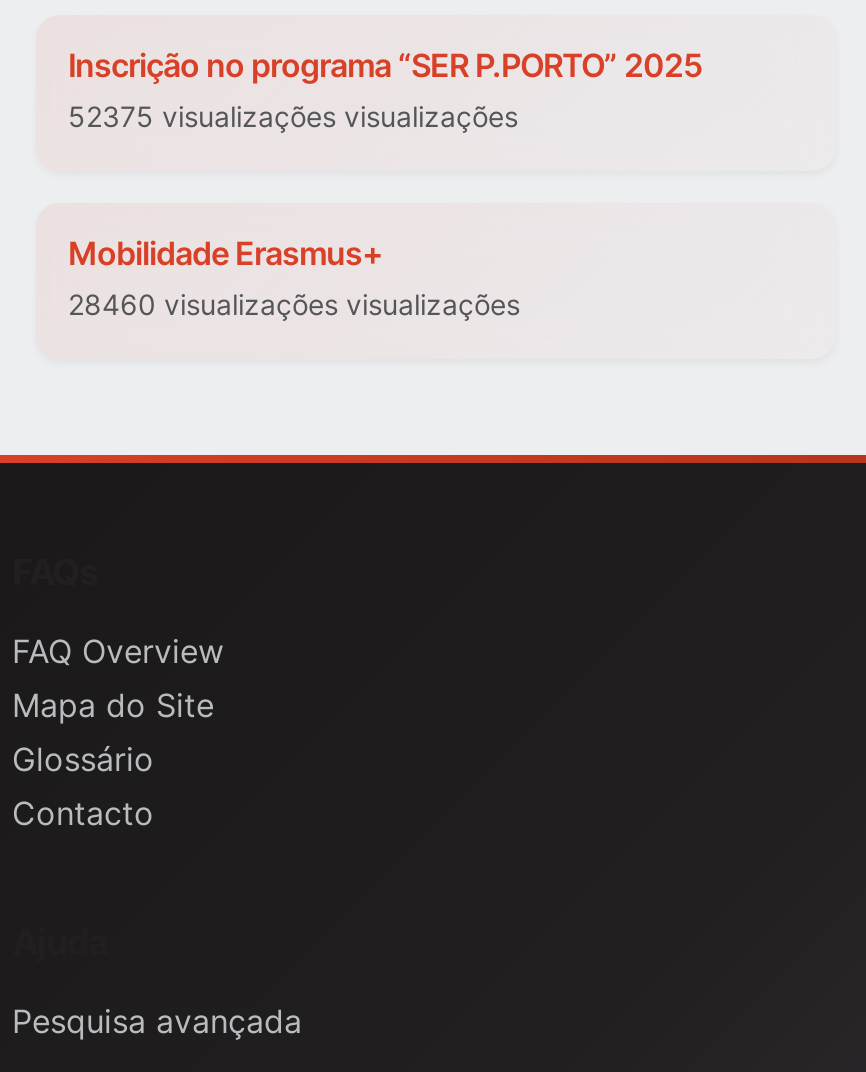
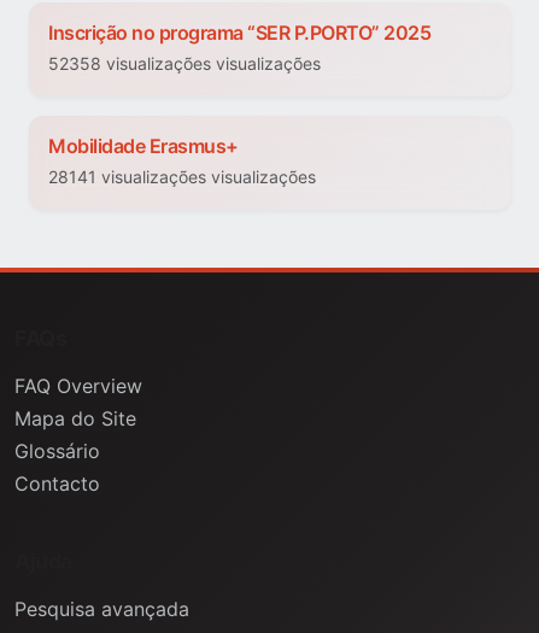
- 52375 visualizações visualizações
+ 52358 visualizações visualizações

- 28460 visualizações visualizações
+ 28141 visualizações visualizações
